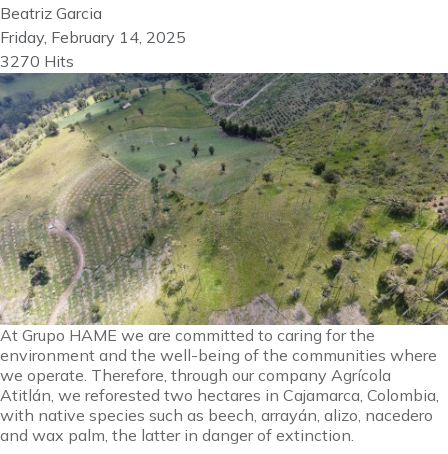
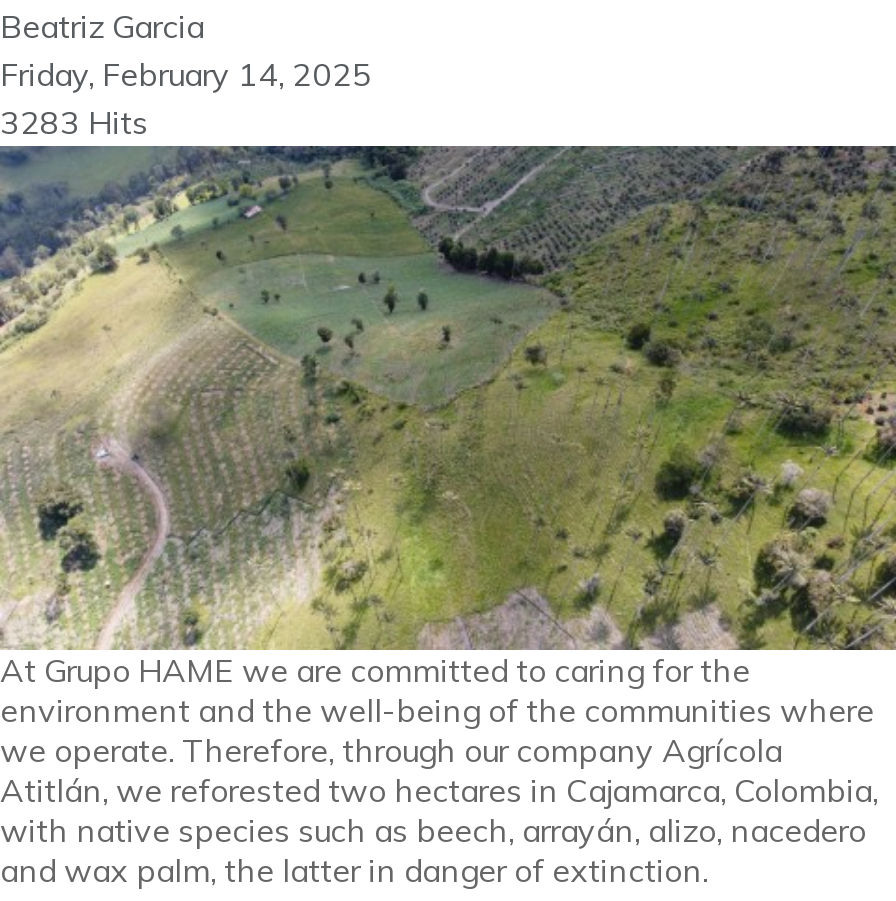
- 3270 Hits
+ 3283 Hits
